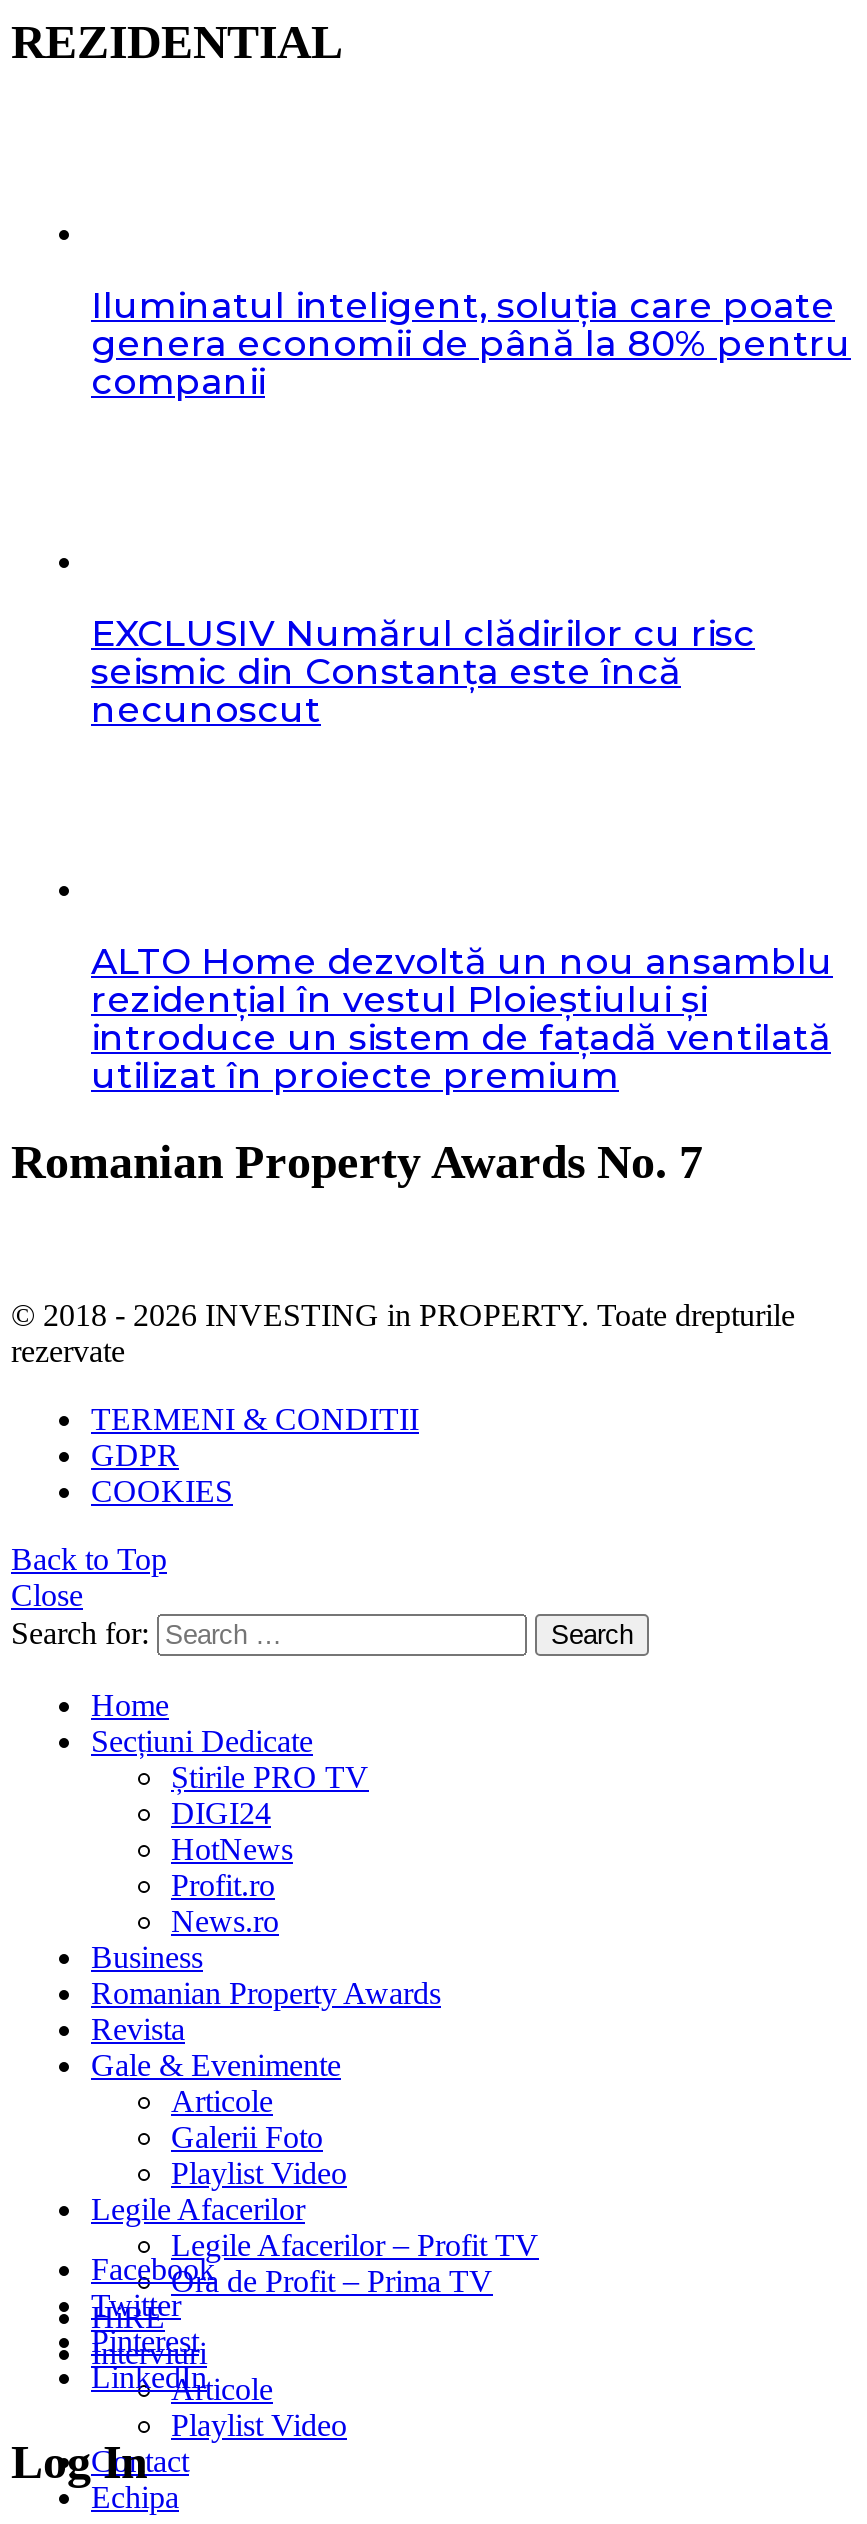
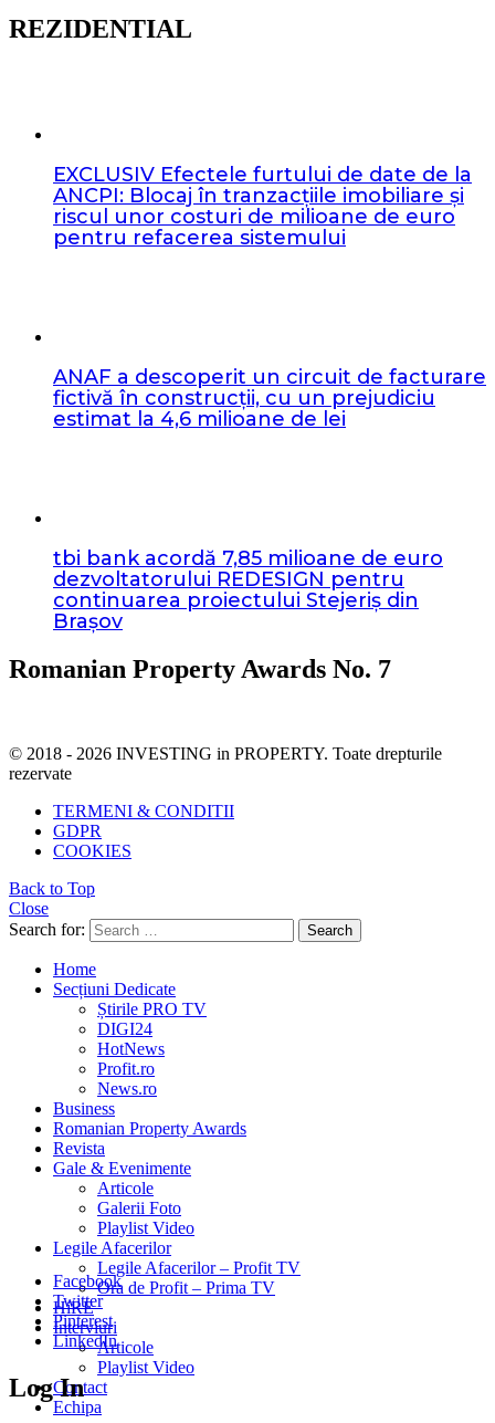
- Iluminatul inteligent, soluția care poate
- genera economii de până la 80% pentru
- companii
+ EXCLUSIV Efectele furtului de date de la
+ ANCPI: Blocaj în tranzacțiile imobiliare și
+ riscul unor costuri de milioane de euro
+ pentru refacerea sistemului

- EXCLUSIV Numărul clădirilor cu risc
- seismic din Constanța este încă
- necunoscut
+ ANAF a descoperit un circuit de facturare
+ fictivă în construcții, cu un prejudiciu
+ estimat la 4,6 milioane de lei

- ALTO Home dezvoltă un nou ansamblu
- rezidențial în vestul Ploieștiului și
- introduce un sistem de fațadă ventilată
- utilizat în proiecte premium
+ tbi bank acordă 7,85 milioane de euro
+ dezvoltatorului REDESIGN pentru
+ continuarea proiectului Stejeriș din
+ Brașov
